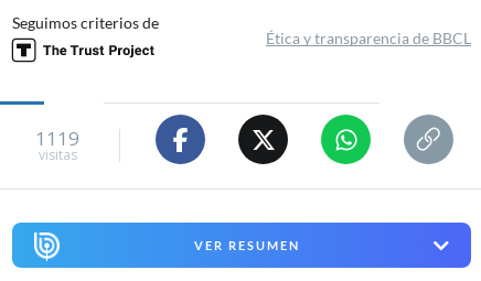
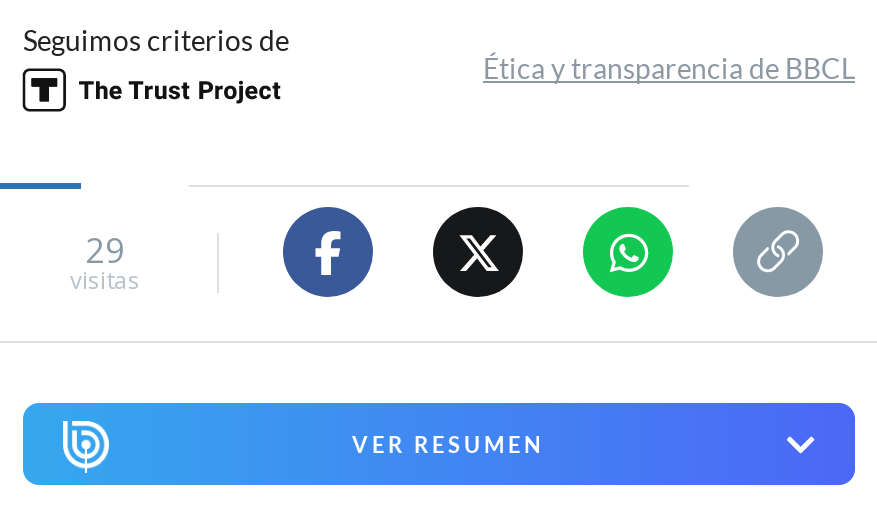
- 1119
+ 29
